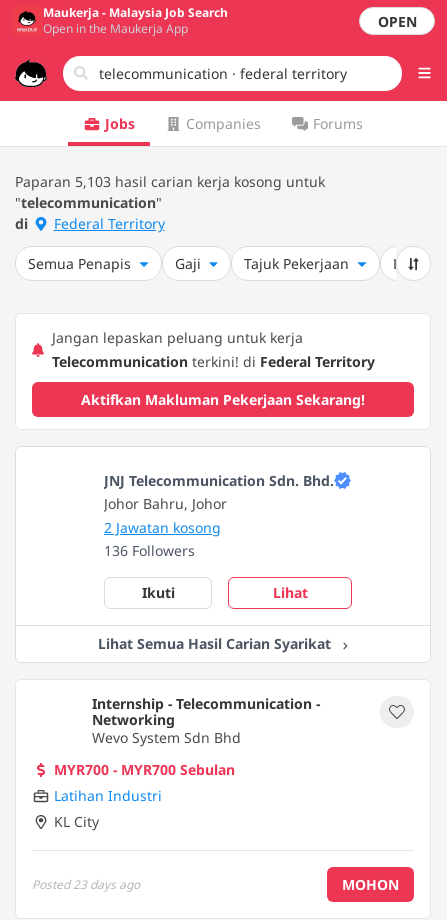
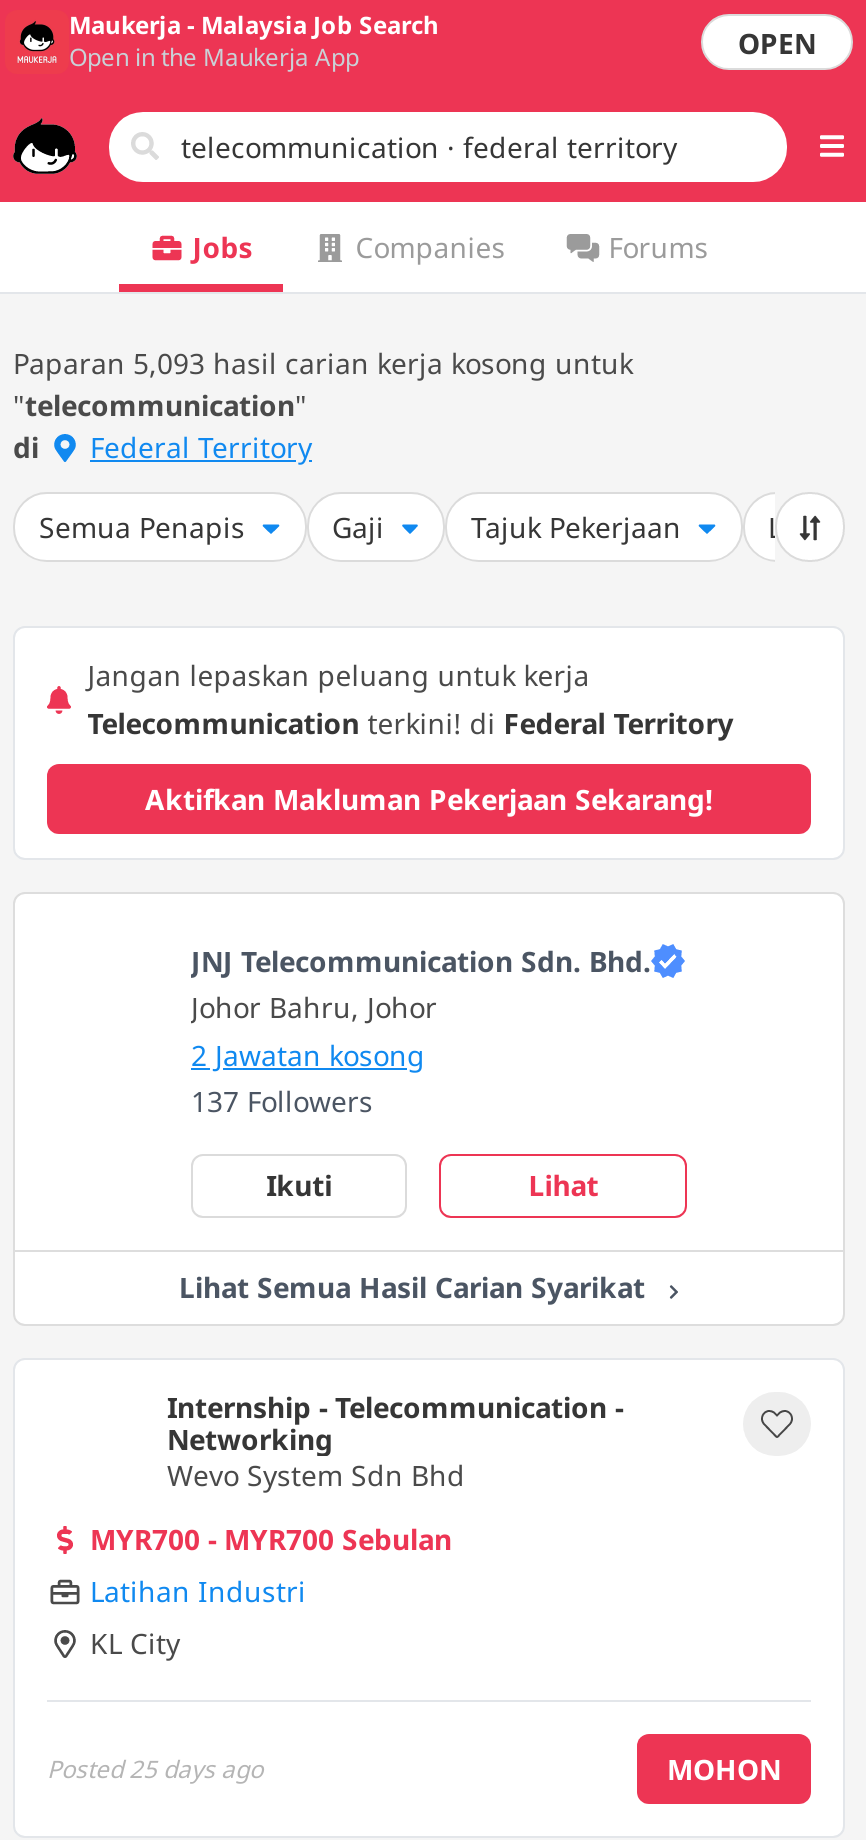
- Paparan 5,103 hasil carian kerja kosong untuk
+ Paparan 5,093 hasil carian kerja kosong untuk

- 136 Followers
+ 137 Followers

- Posted23 days ago
+ Posted25 days ago
